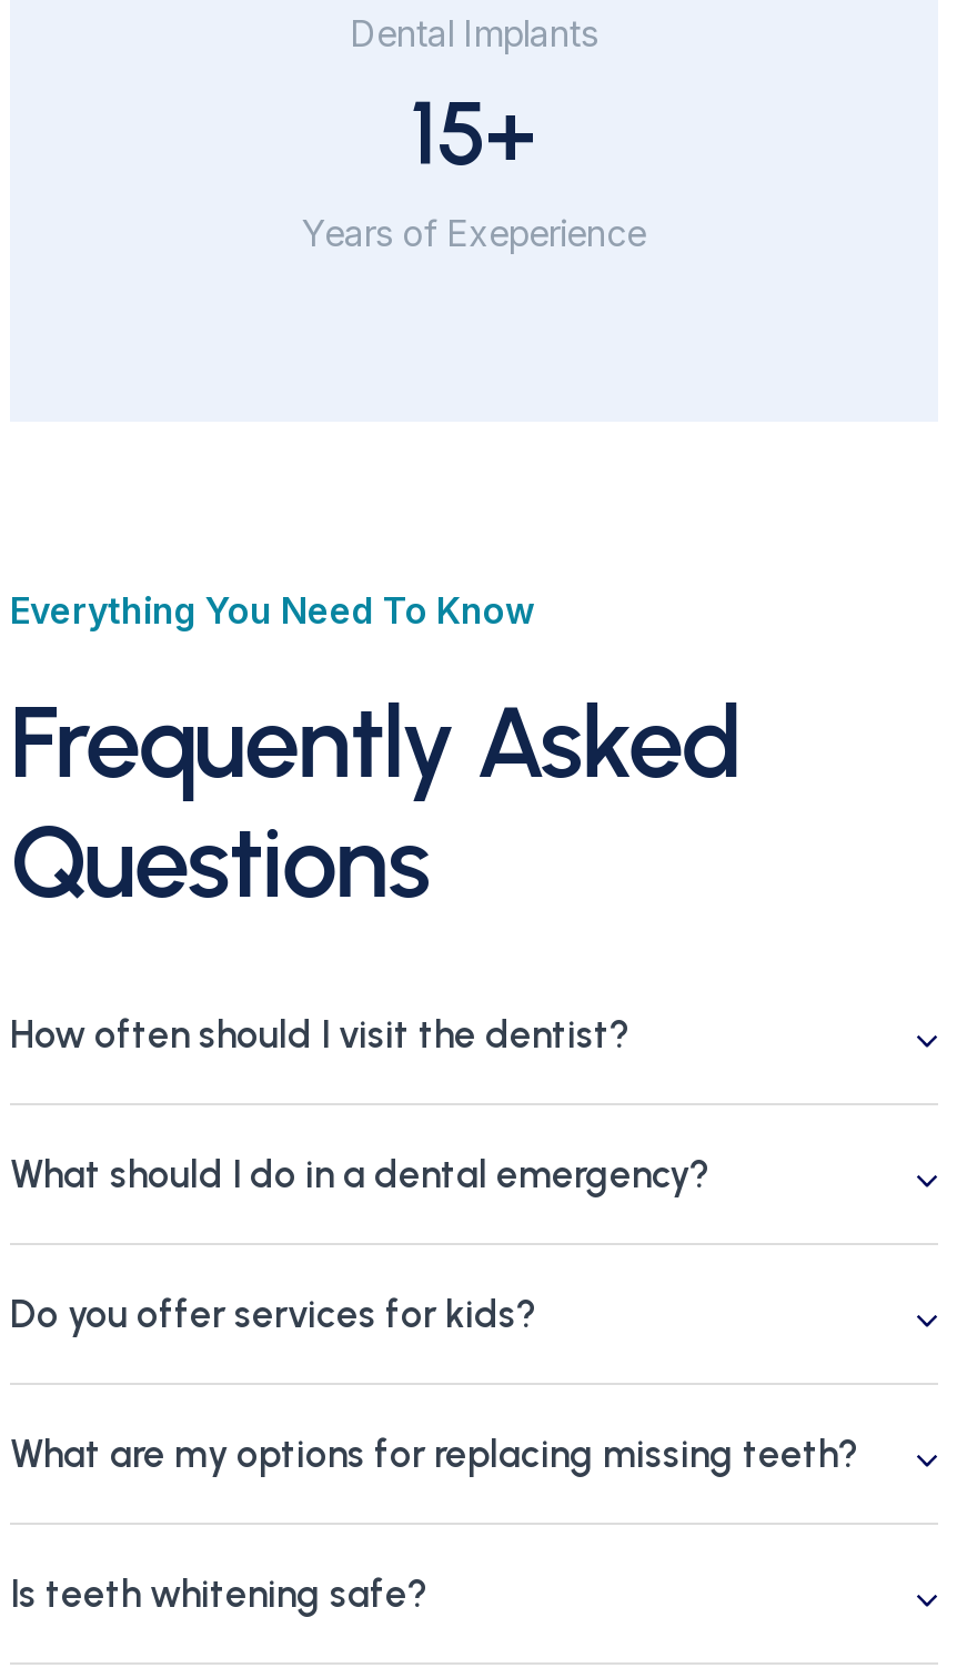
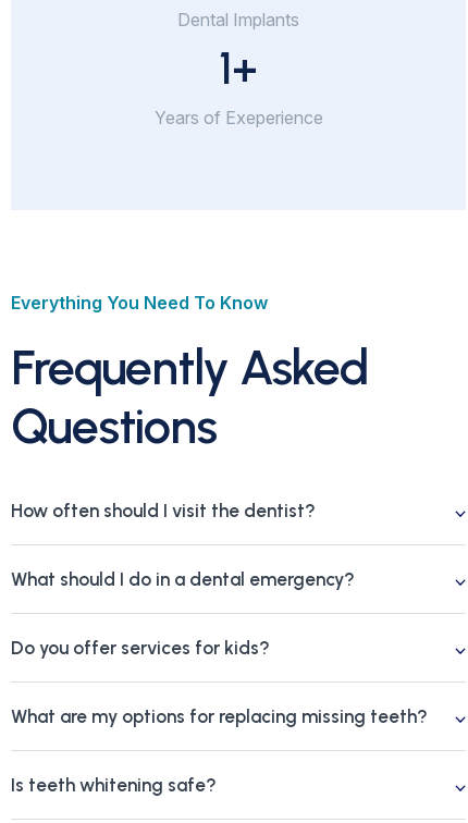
- 15+
+ 1+
